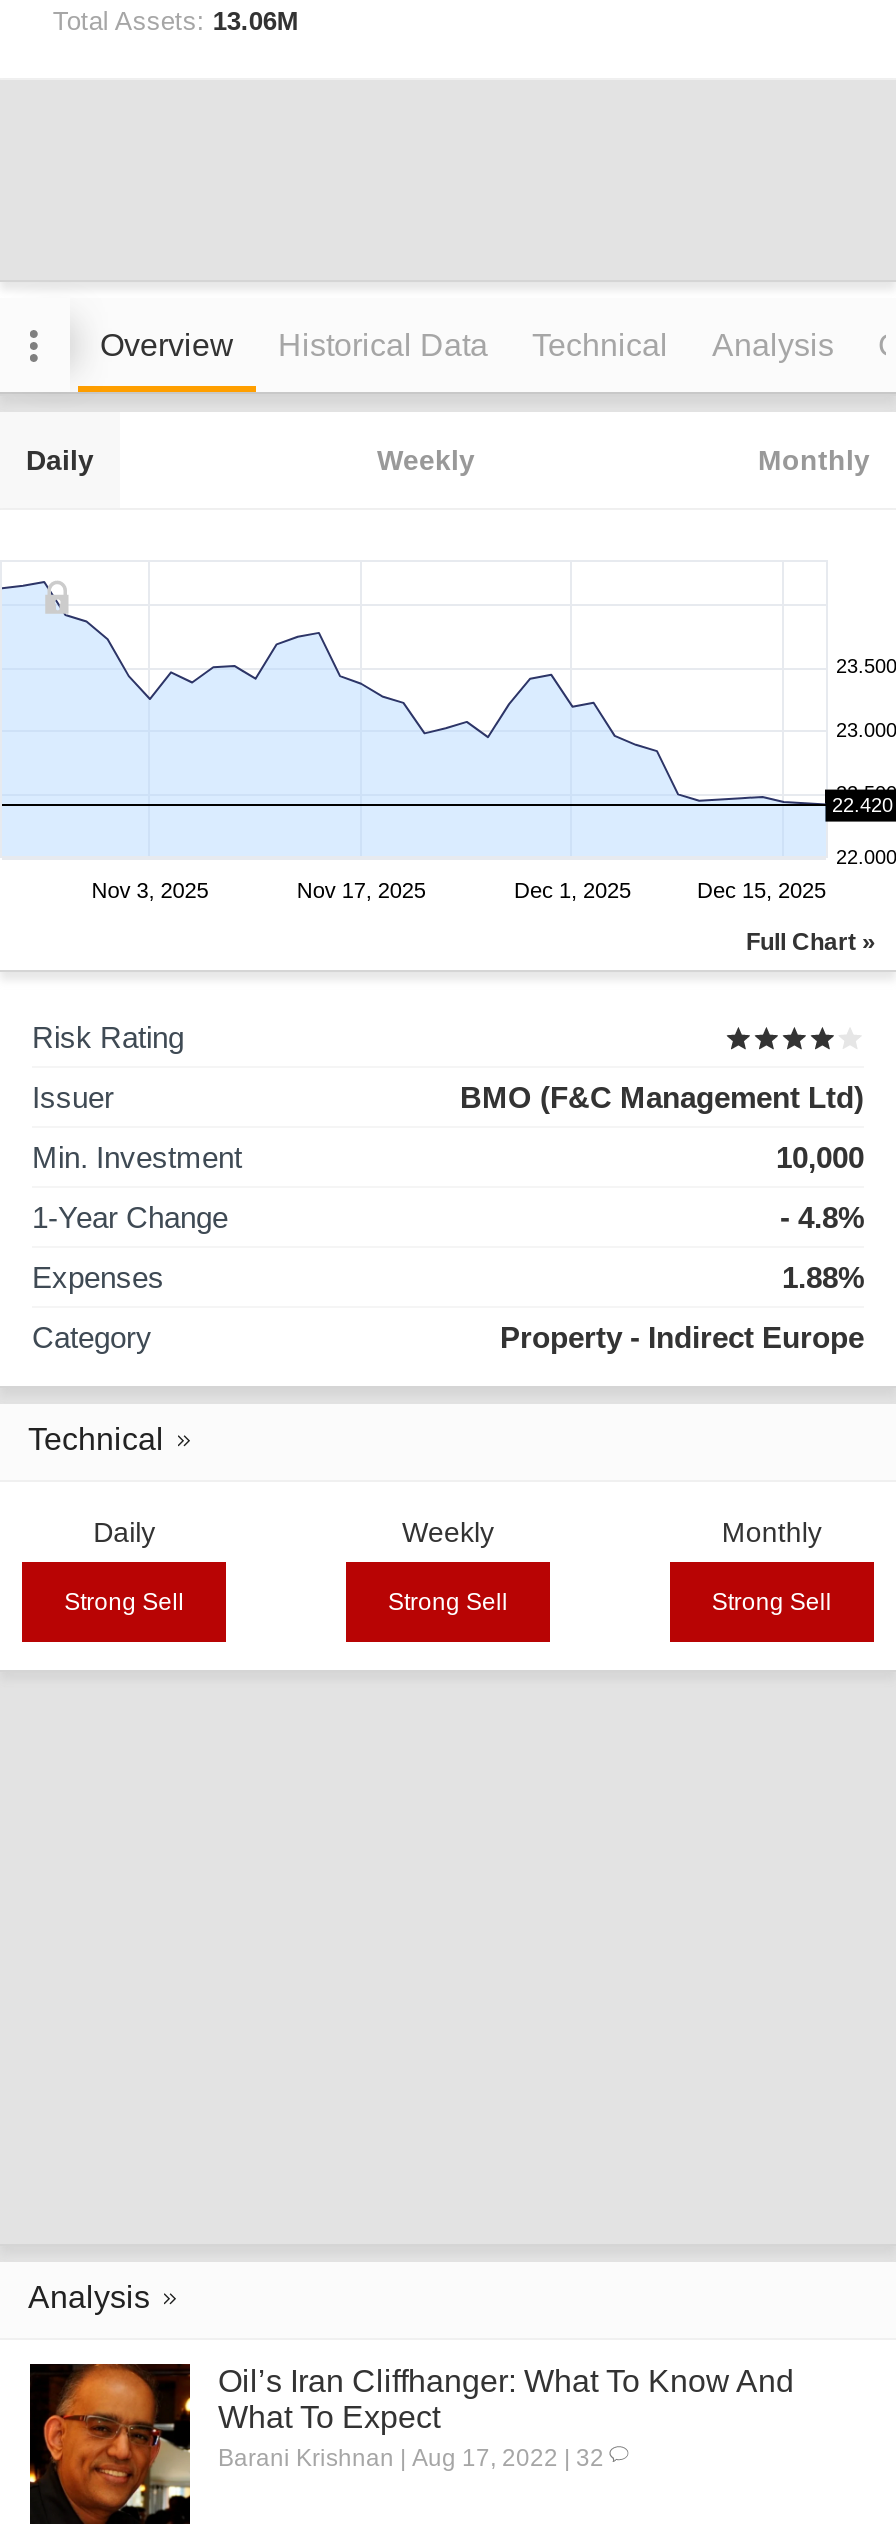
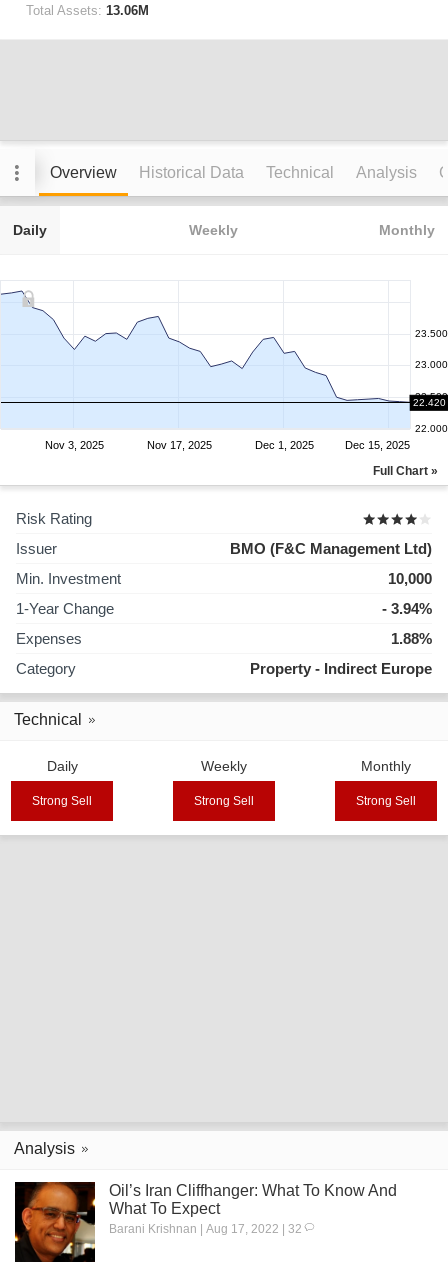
- - 4.8%
+ - 3.94%
